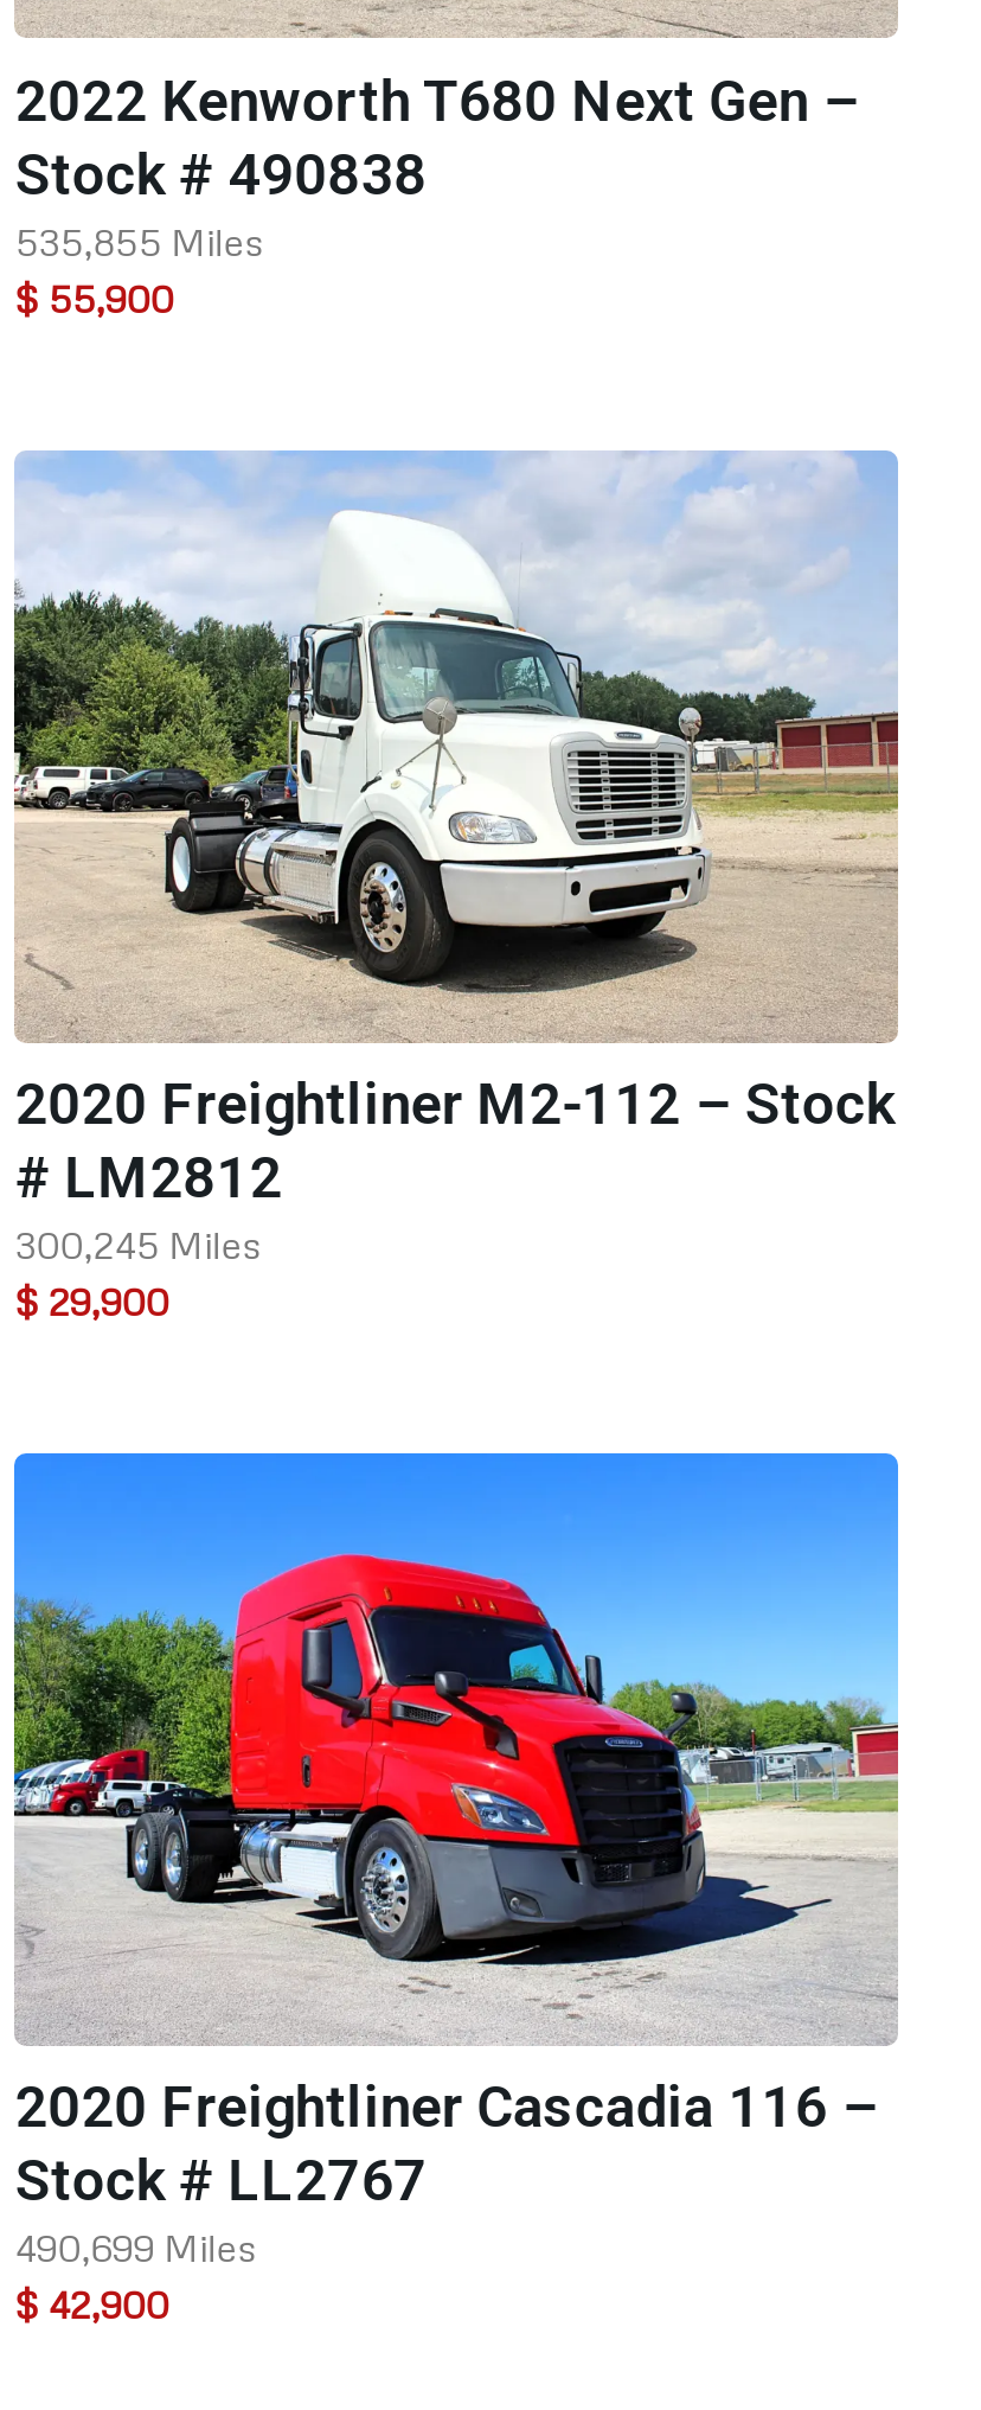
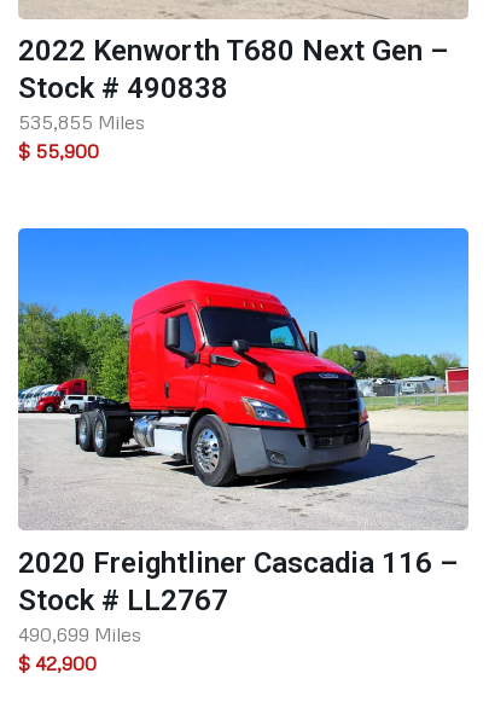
- [image]
- 2020 Freightliner M2-112 – Stock
- # LM2812
- 300,245 Miles
- $ 29,900
